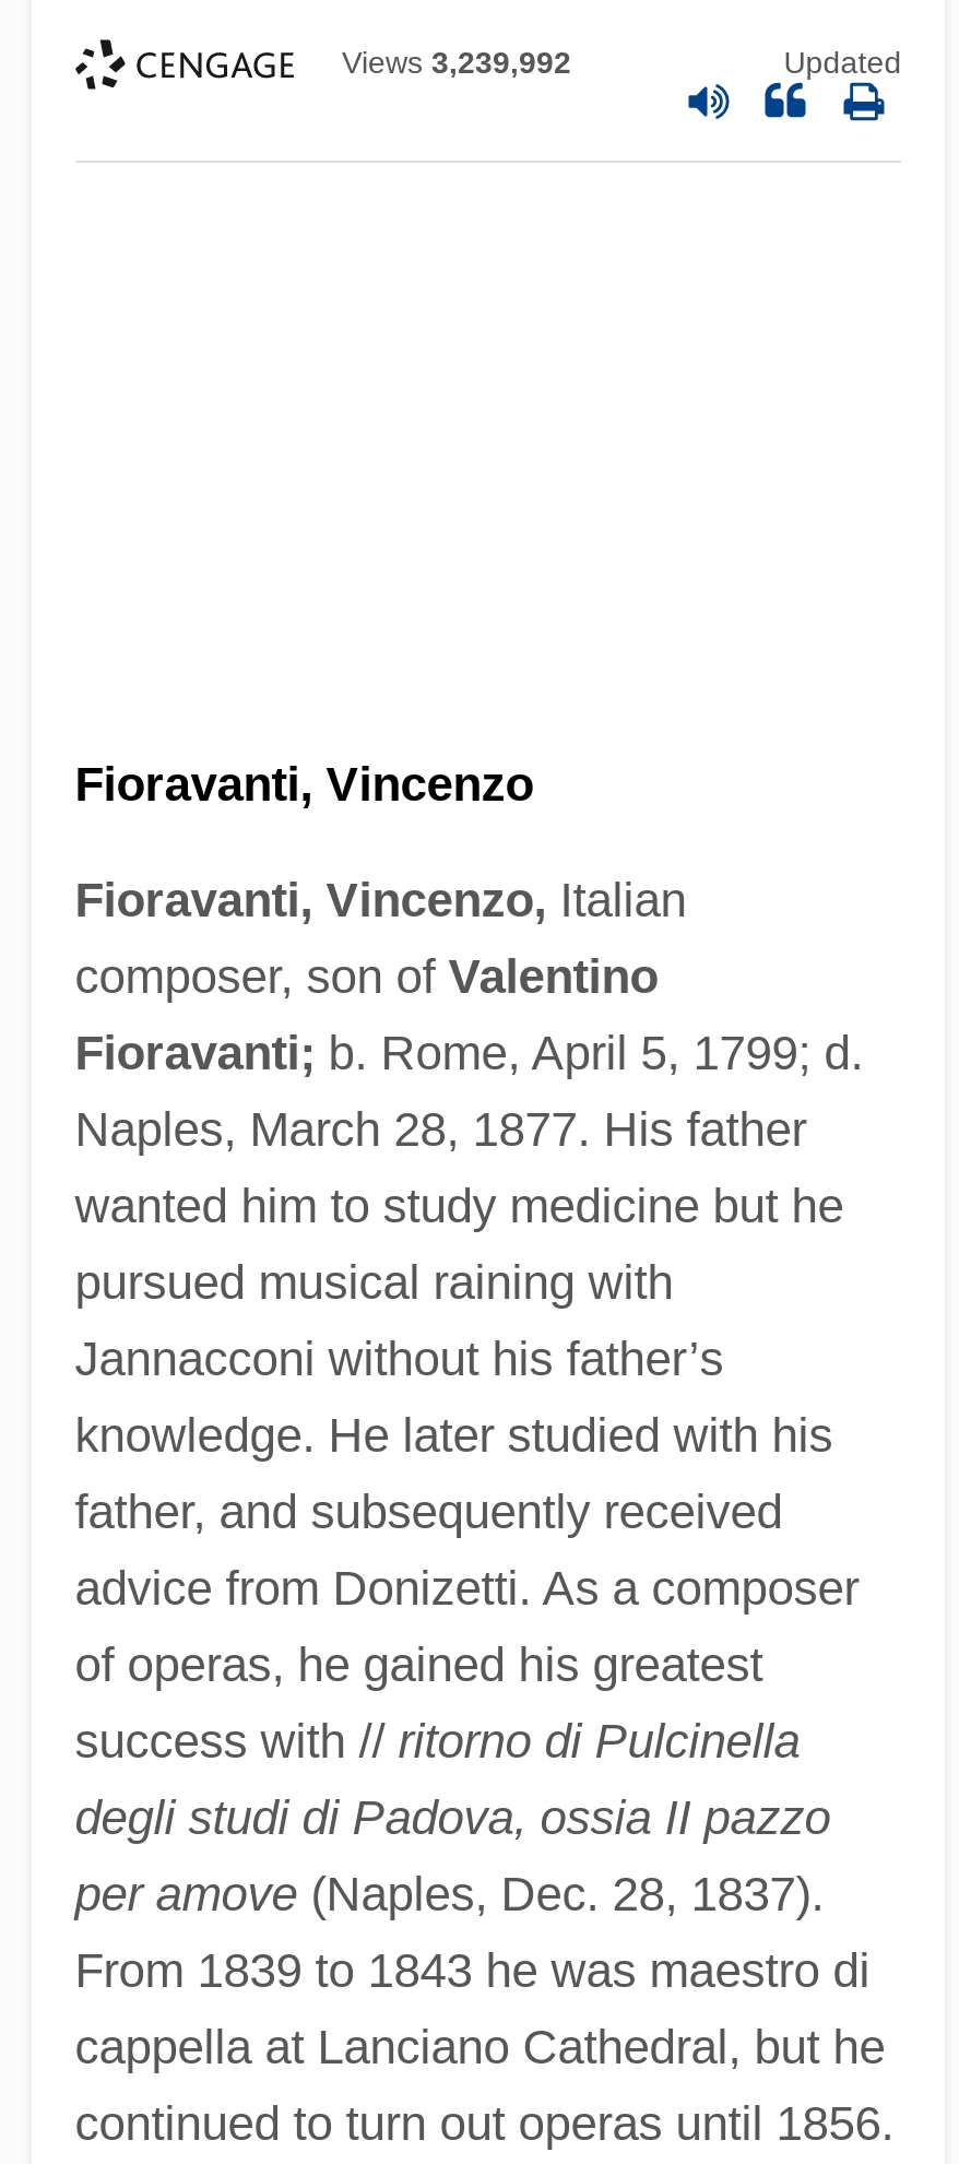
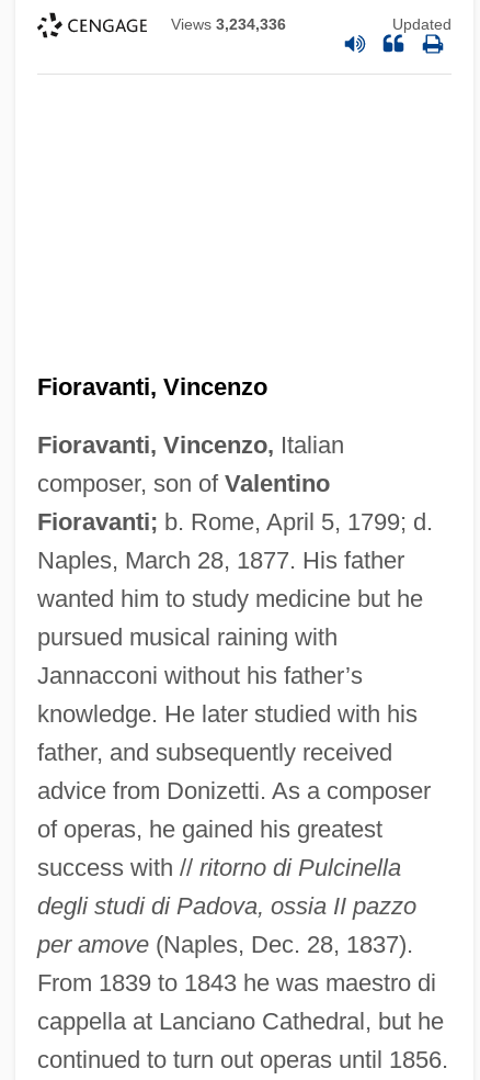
- Views 3,239,992
+ Views 3,234,336
